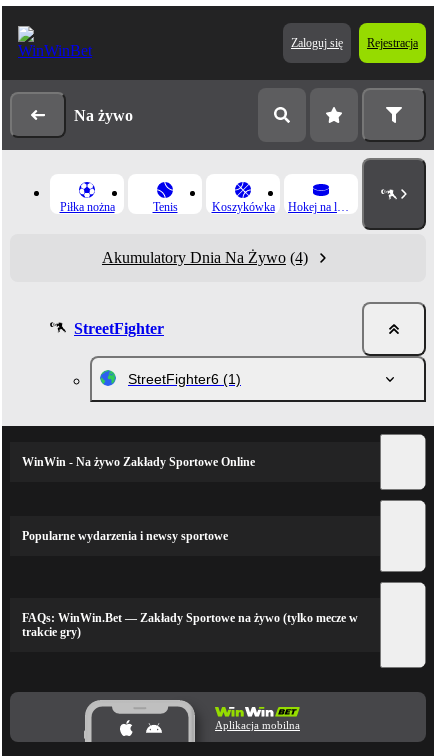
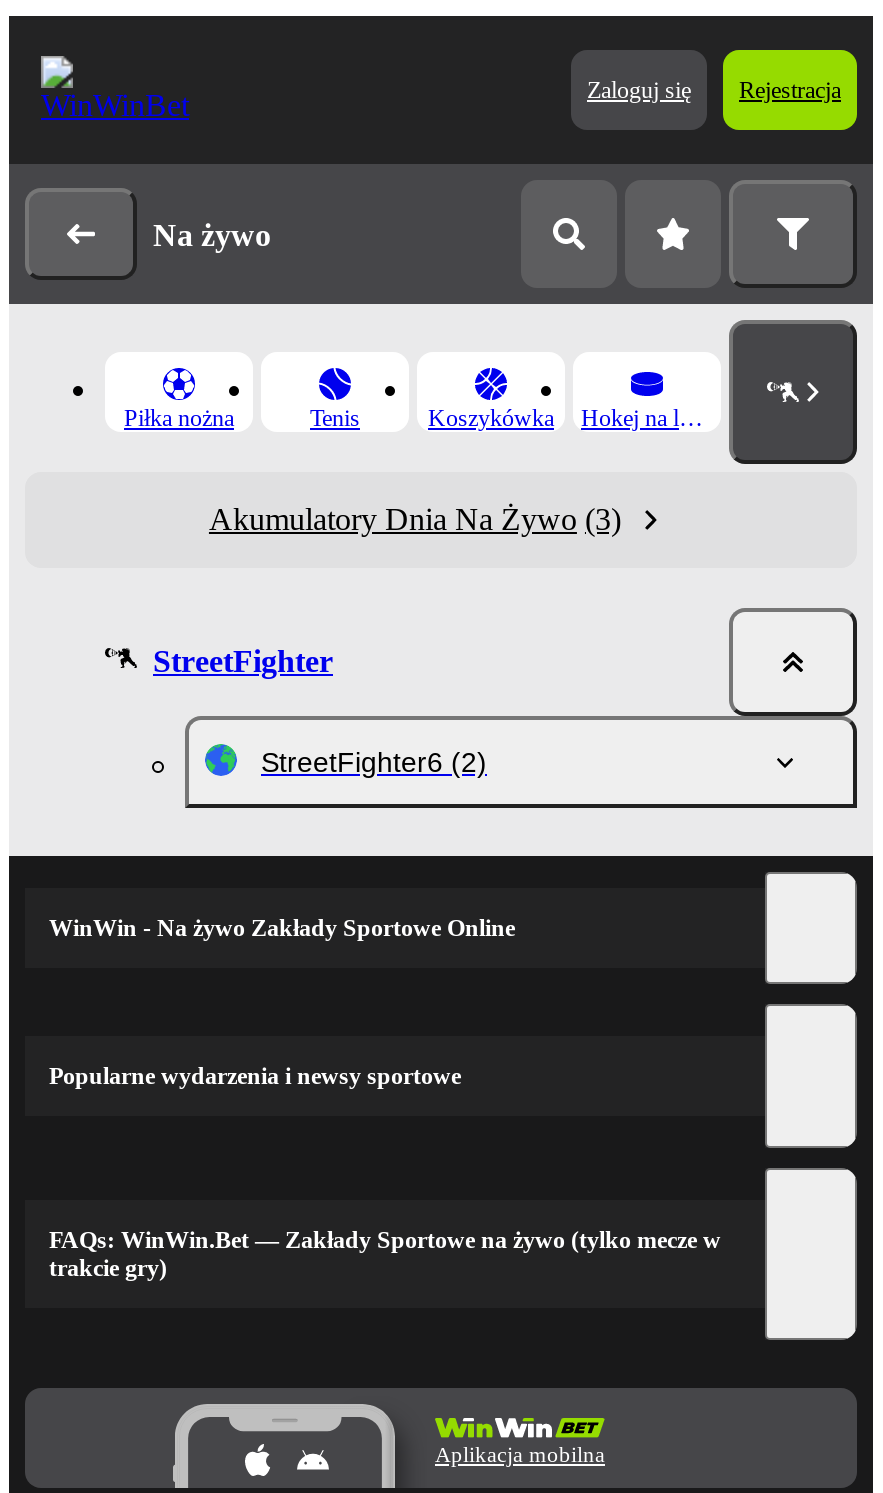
- Akumulatory Dnia Na Żywo (4)
+ Akumulatory Dnia Na Żywo (3)

- StreetFighter6 (1)
+ StreetFighter6 (2)
